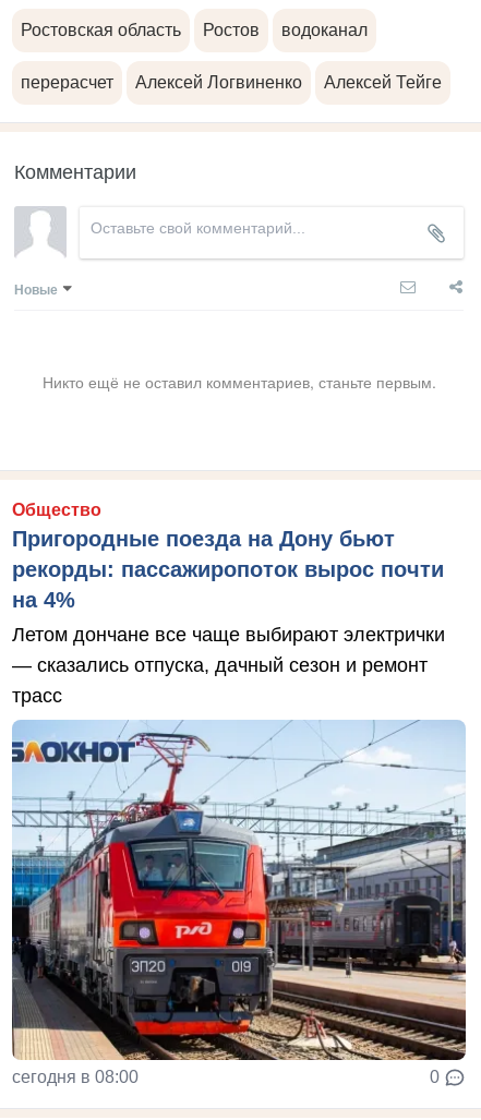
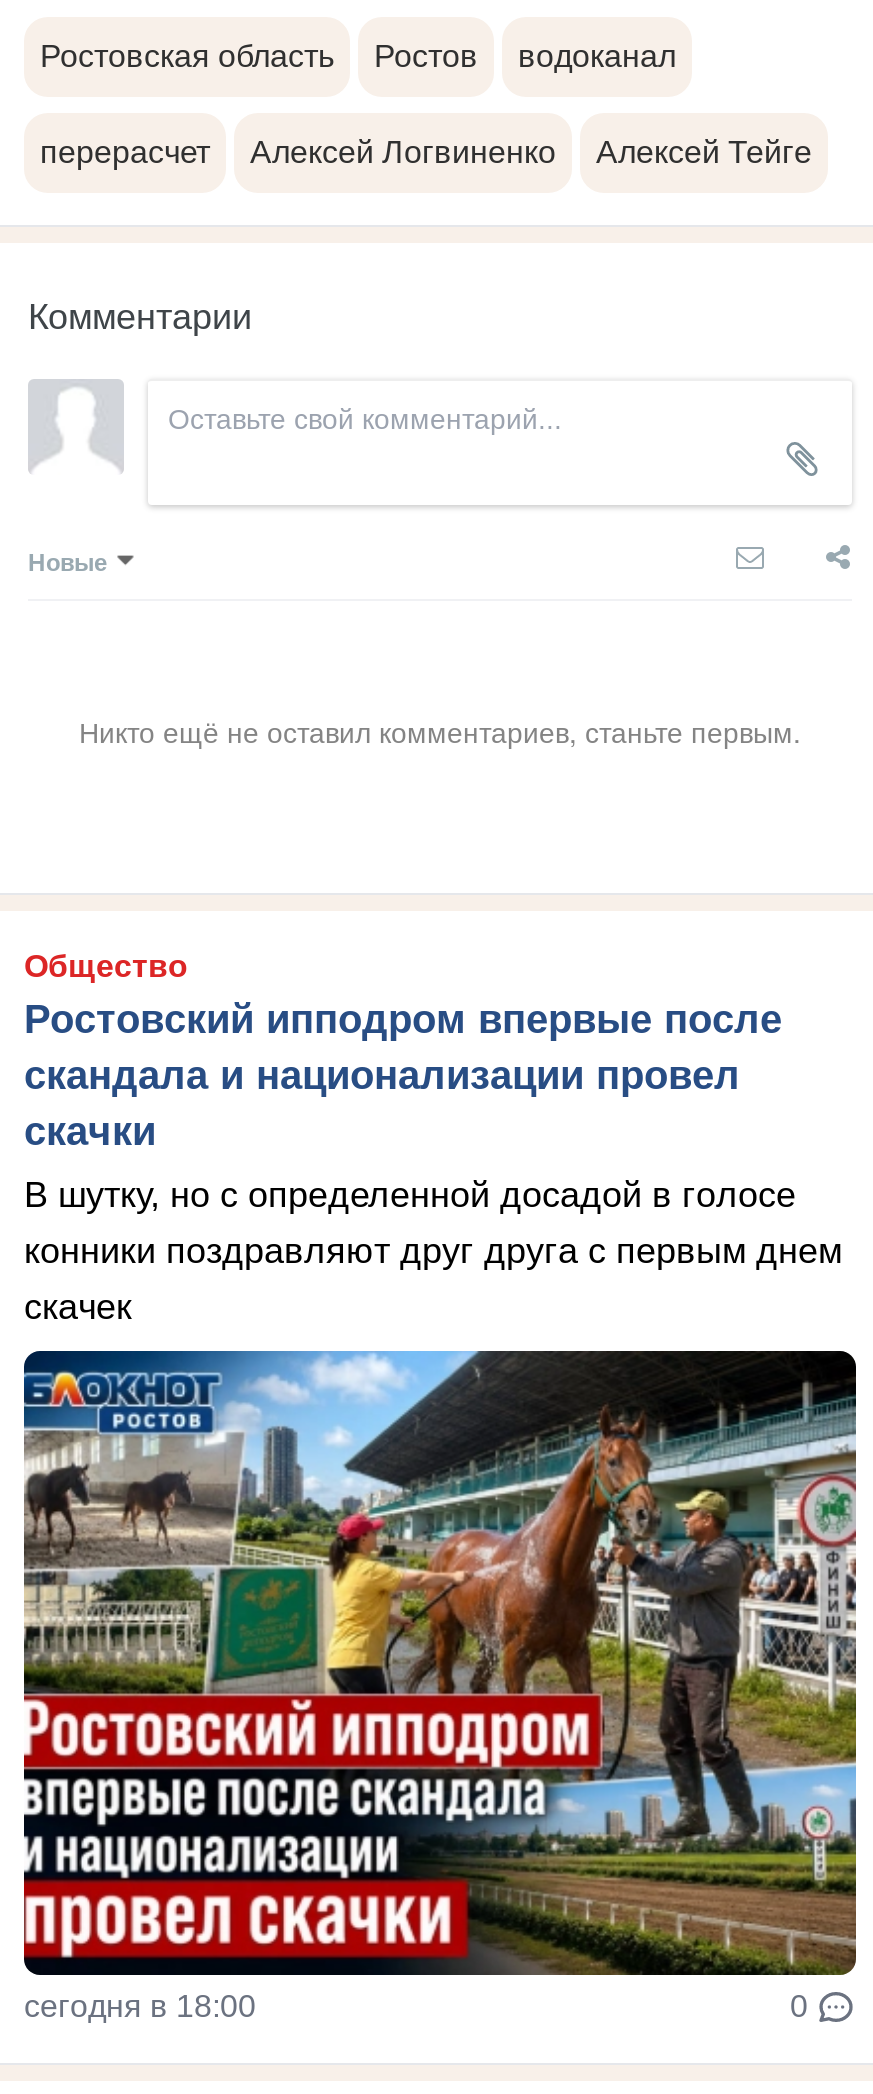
- Пригородные поезда на Дону бьют
- рекорды: пассажиропоток вырос почти
- на 4%
+ Ростовский ипподром впервые после
+ скандала и национализации провел
+ скачки

- Летом дончане все чаще выбирают электрички
- — сказались отпуска, дачный сезон и ремонт
- трасс
+ В шутку, но с определенной досадой в голосе
+ конники поздравляют друг друга с первым днем
+ скачек

- [image]
- сегодня в 08:00
+ [image]
+ сегодня в 18:00
